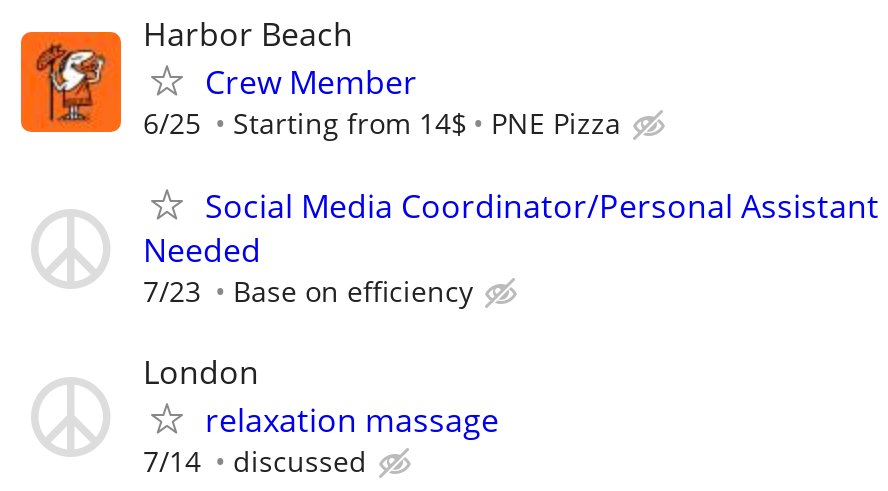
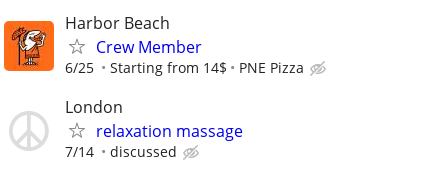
- Social Media Coordinator/Personal Assistant
- Needed
- 7/23
- Base on efficiency
